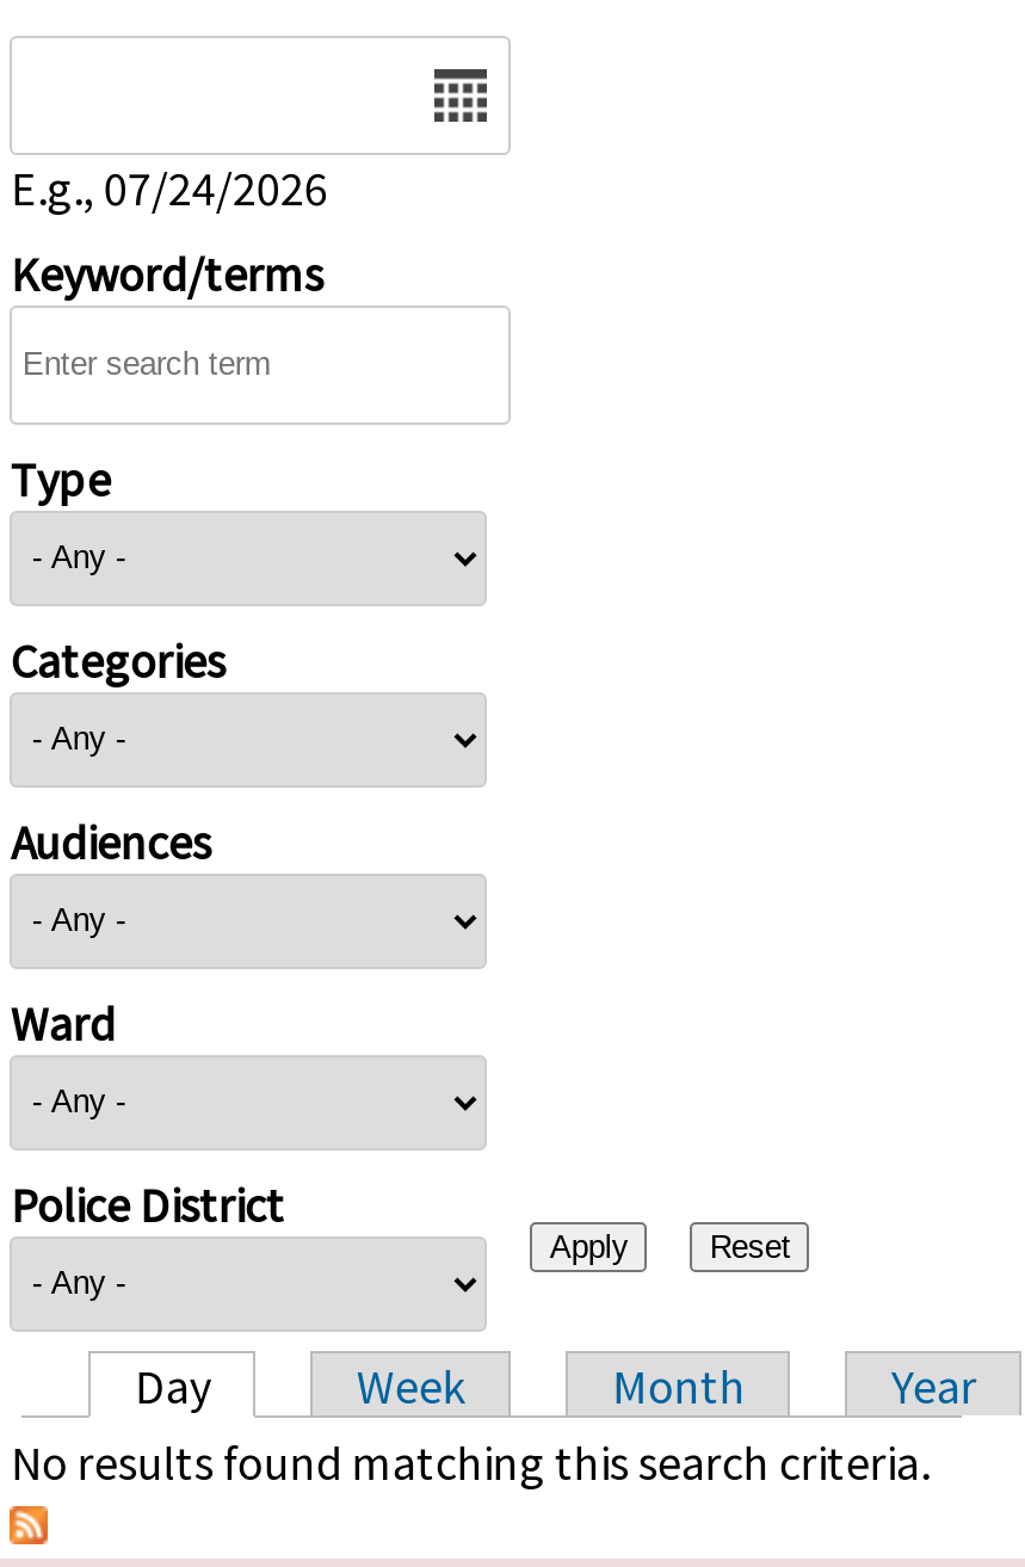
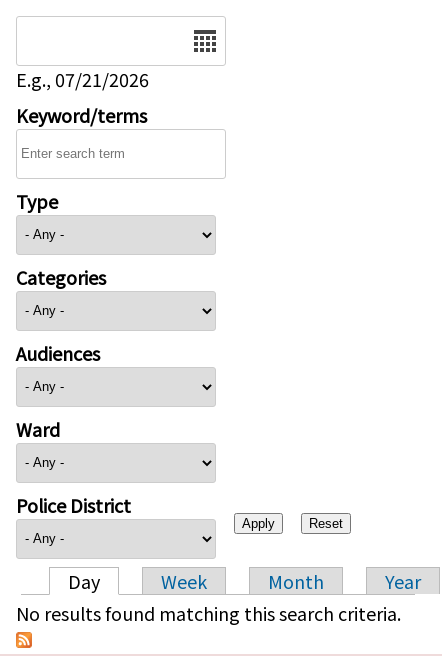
- E.g., 07/24/2026
+ E.g., 07/21/2026
